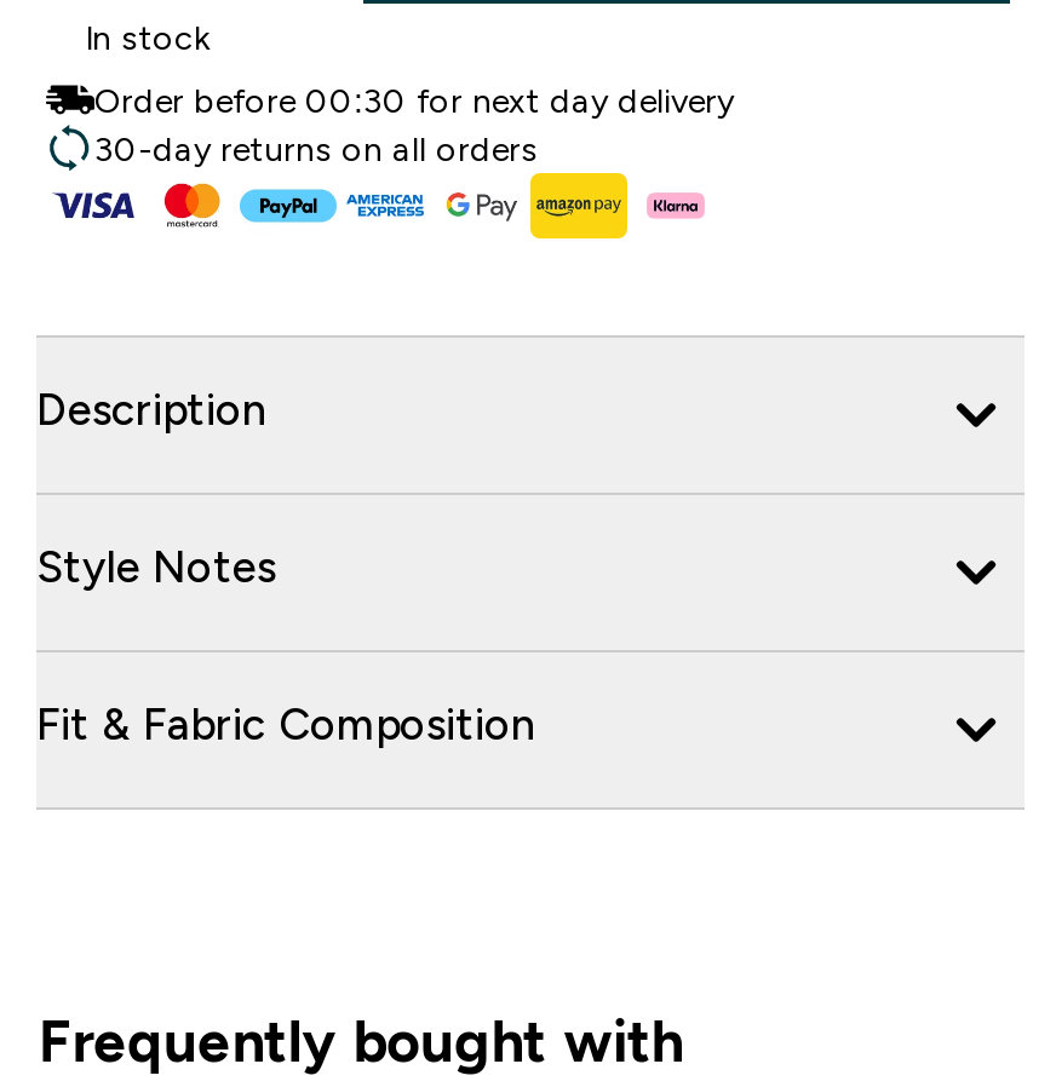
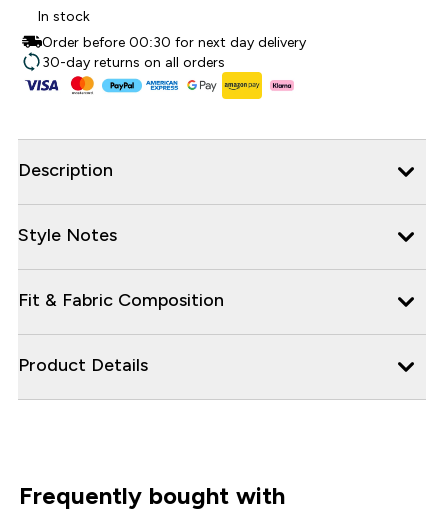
+ Product Details
